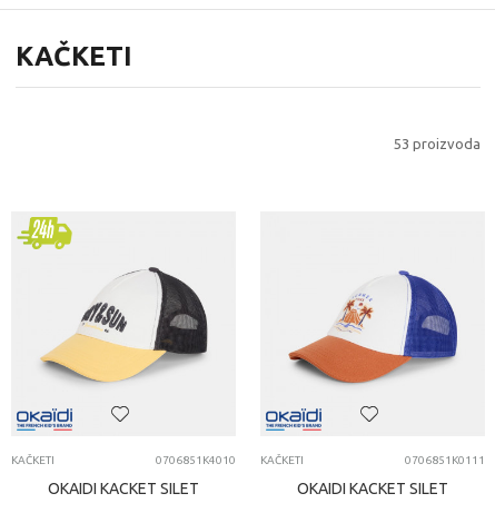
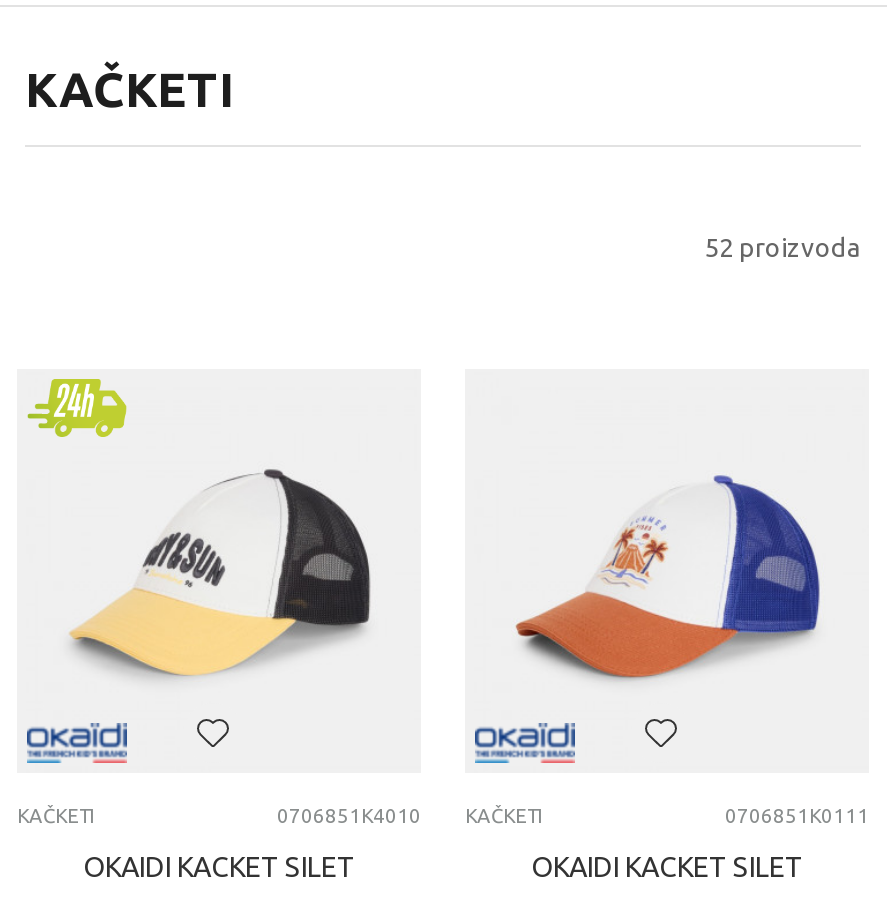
- 53 proizvoda
+ 52 proizvoda
